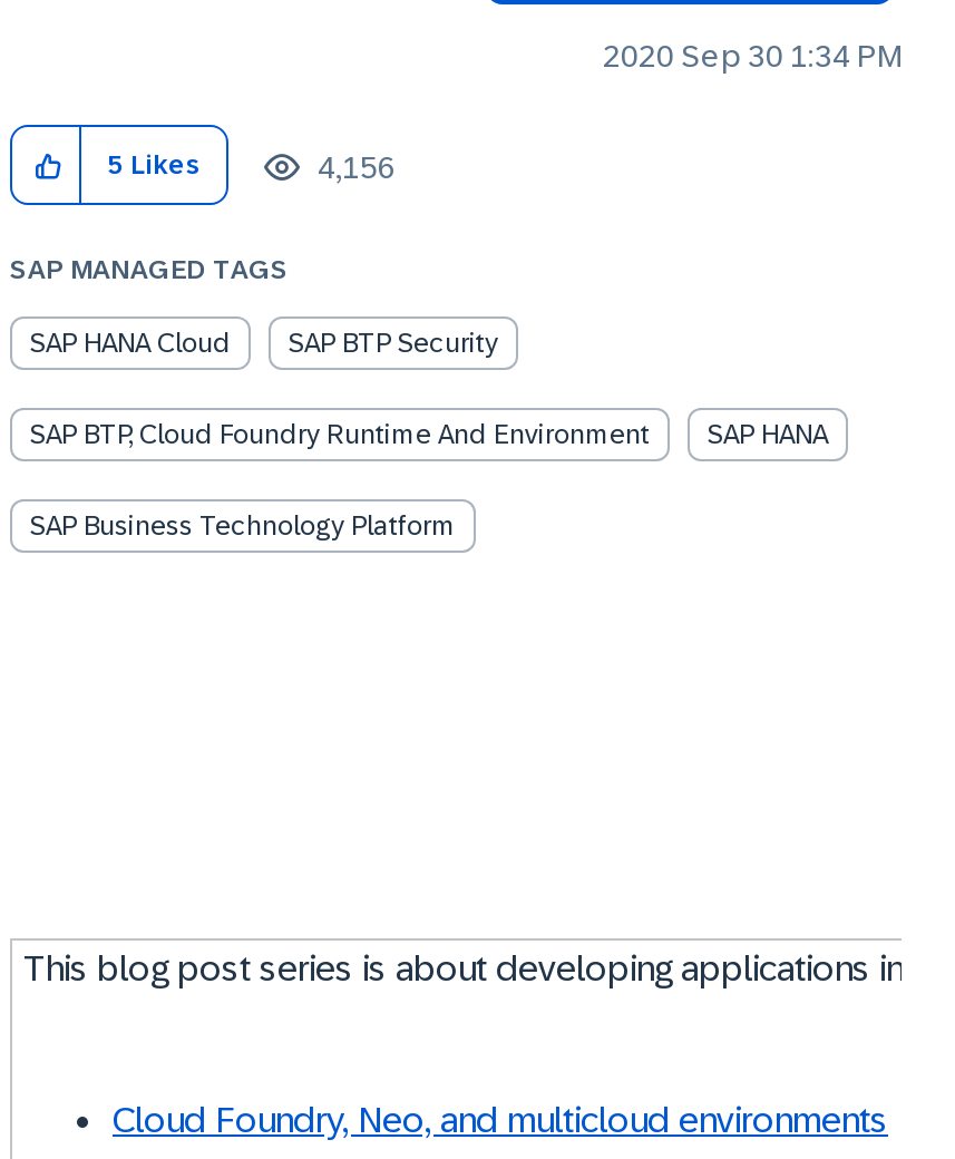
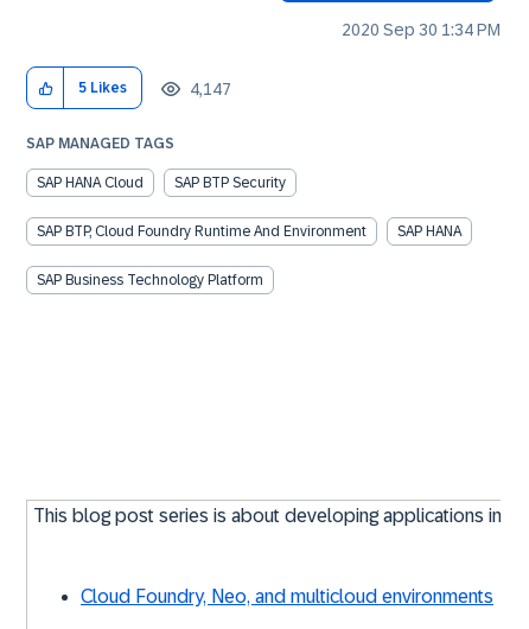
- 4,156
+ 4,147
